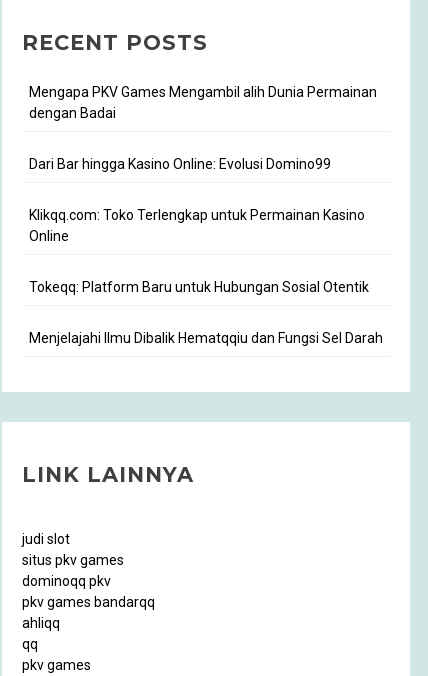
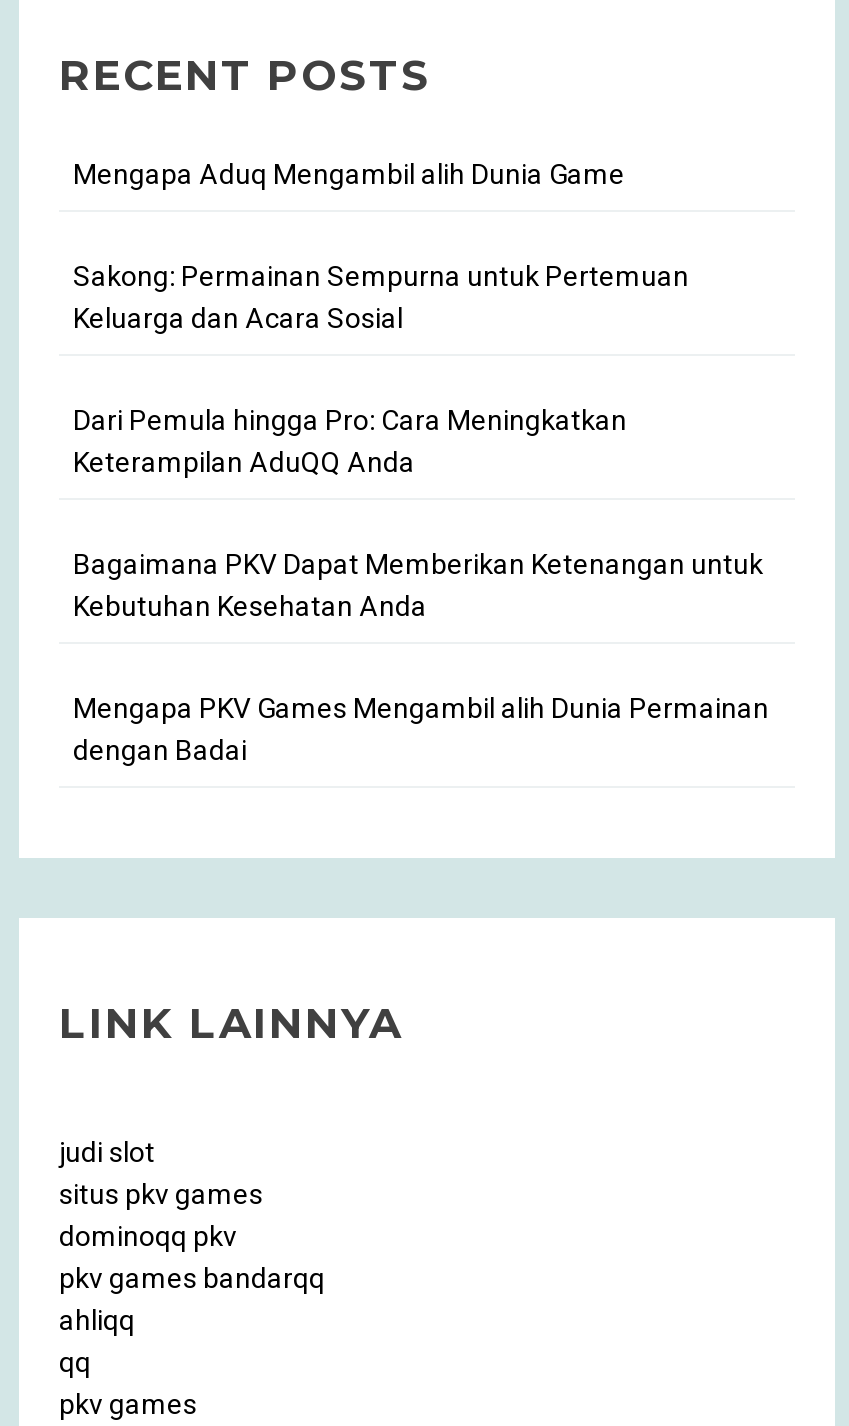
+ Mengapa Aduq Mengambil alih Dunia Game
+ Sakong: Permainan Sempurna untuk Pertemuan
+ Keluarga dan Acara Sosial
+ Dari Pemula hingga Pro: Cara Meningkatkan
+ Keterampilan AduQQ Anda
+ Bagaimana PKV Dapat Memberikan Ketenangan untuk
+ Kebutuhan Kesehatan Anda

moved down: Mengapa PKV Games Mengambil alih Dunia Permainan | dengan Badai

- Dari Bar hingga Kasino Online: Evolusi Domino99
- Klikqq.com: Toko Terlengkap untuk Permainan Kasino
- Online
- Tokeqq: Platform Baru untuk Hubungan Sosial Otentik
- Menjelajahi Ilmu Dibalik Hematqqiu dan Fungsi Sel Darah
